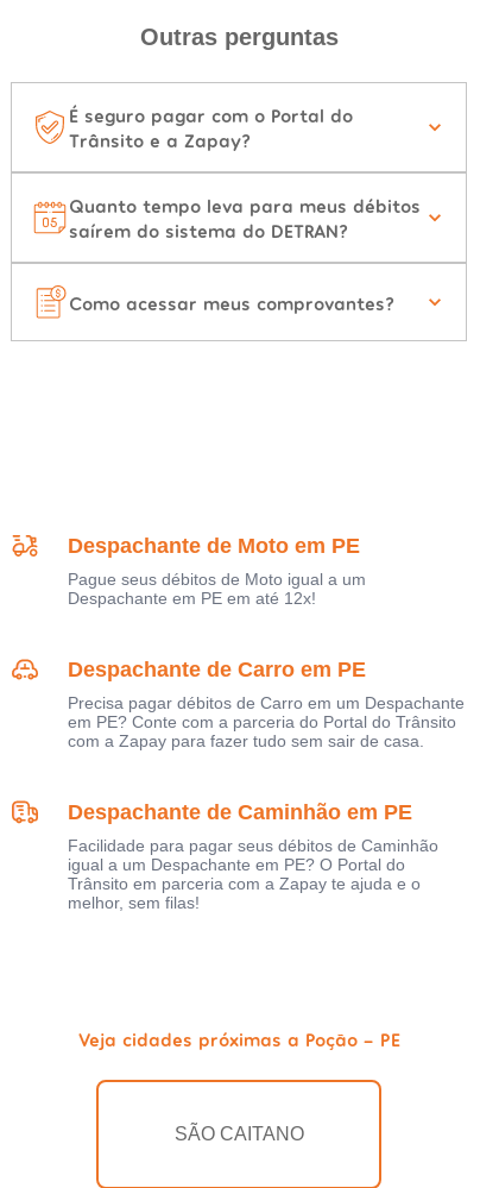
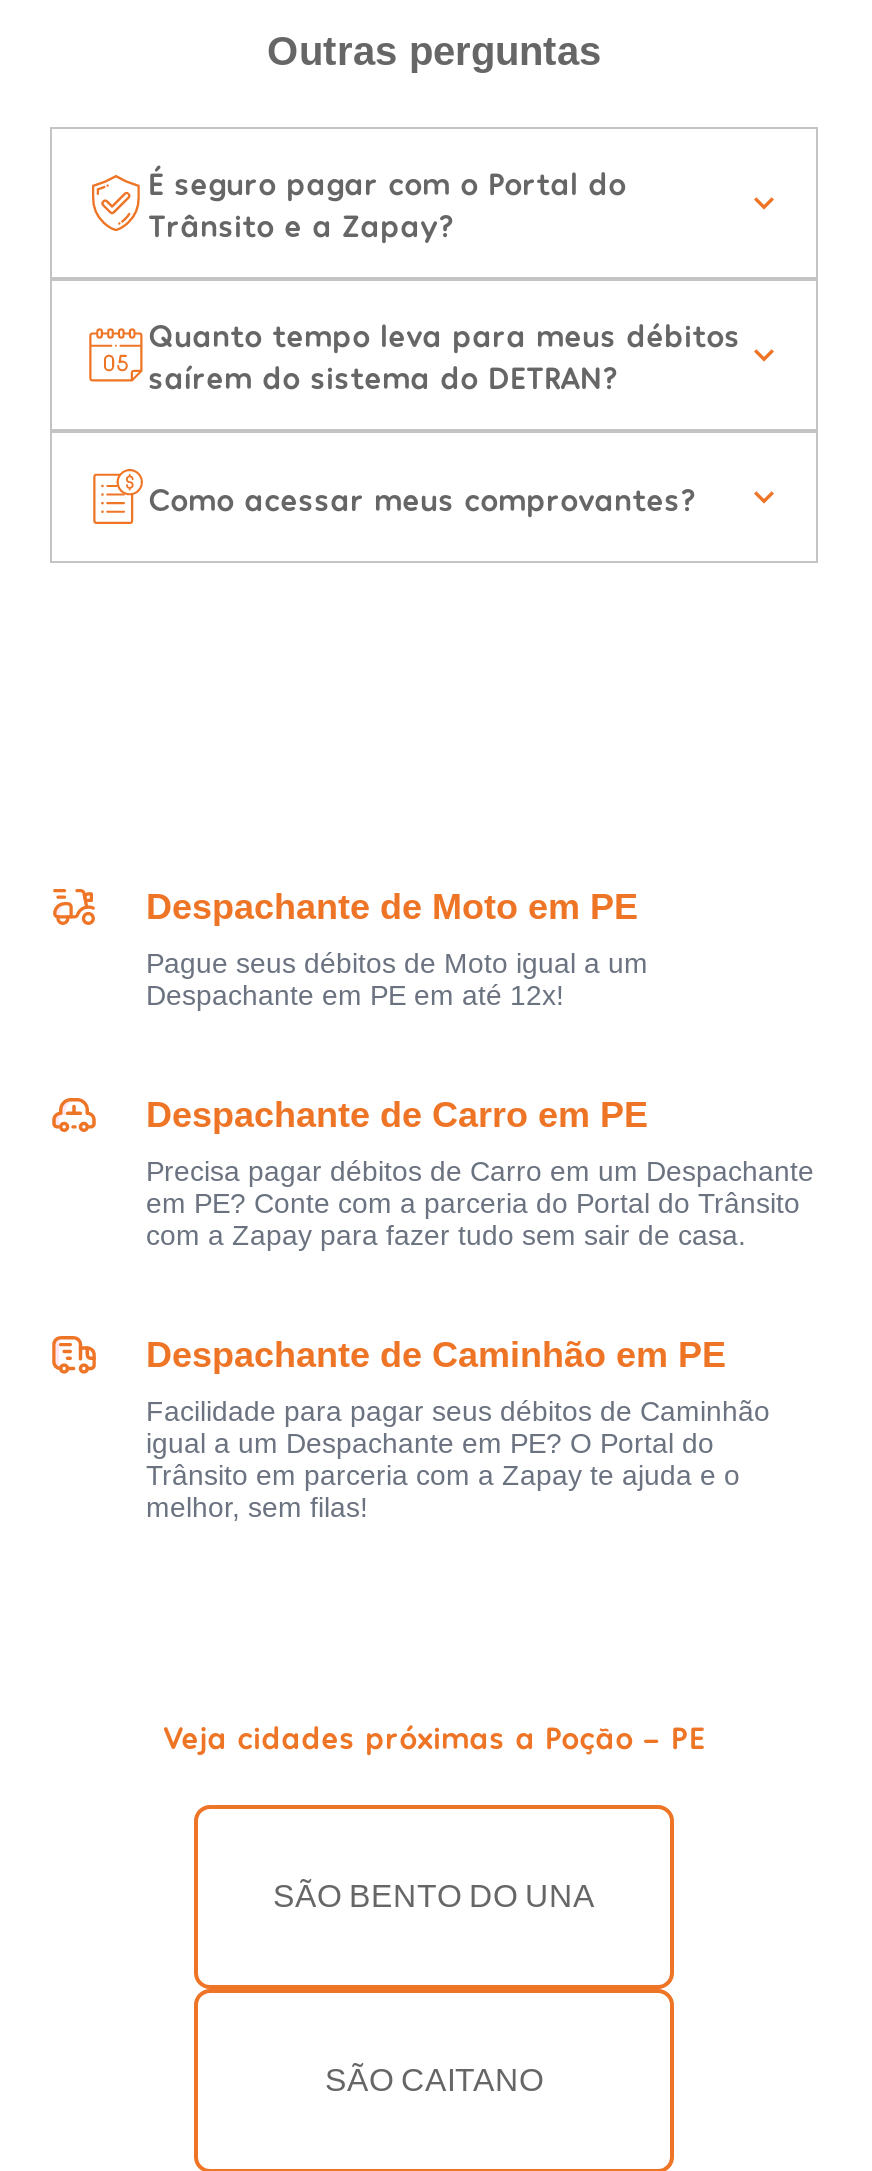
+ SÃO BENTO DO UNA
